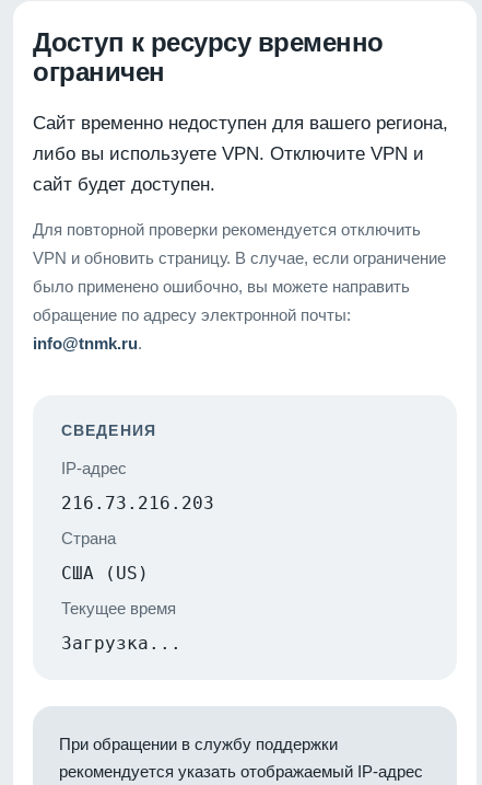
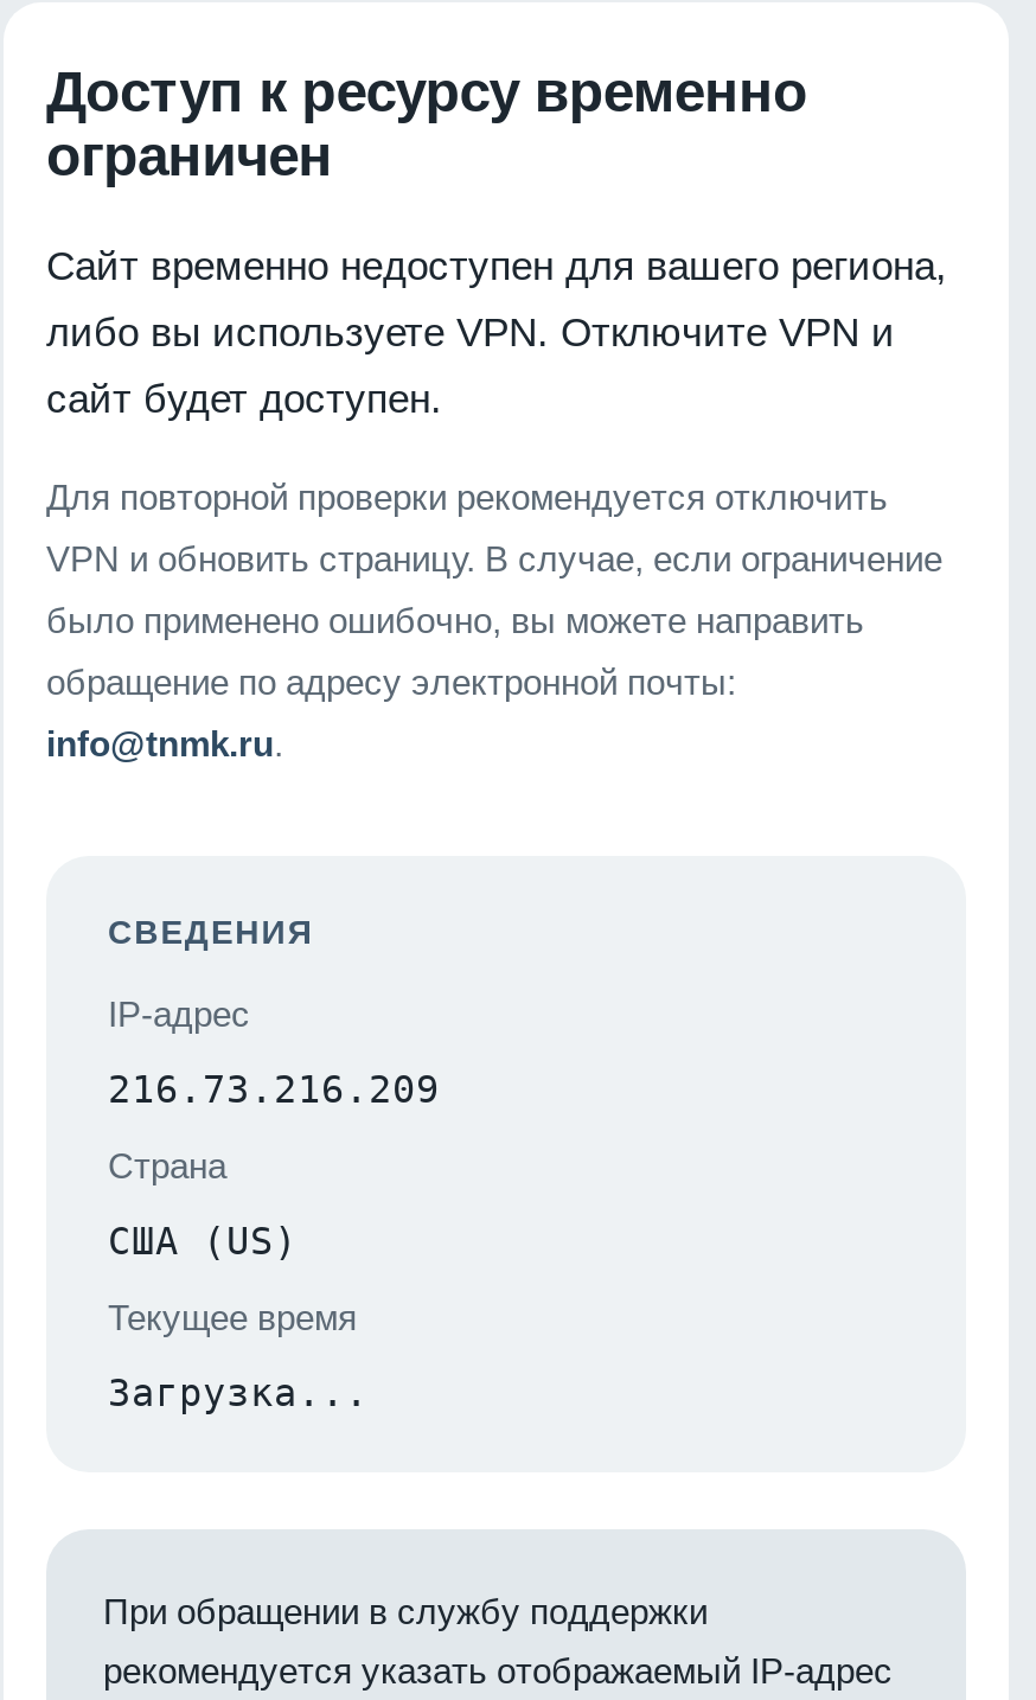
- 216.73.216.203
+ 216.73.216.209
